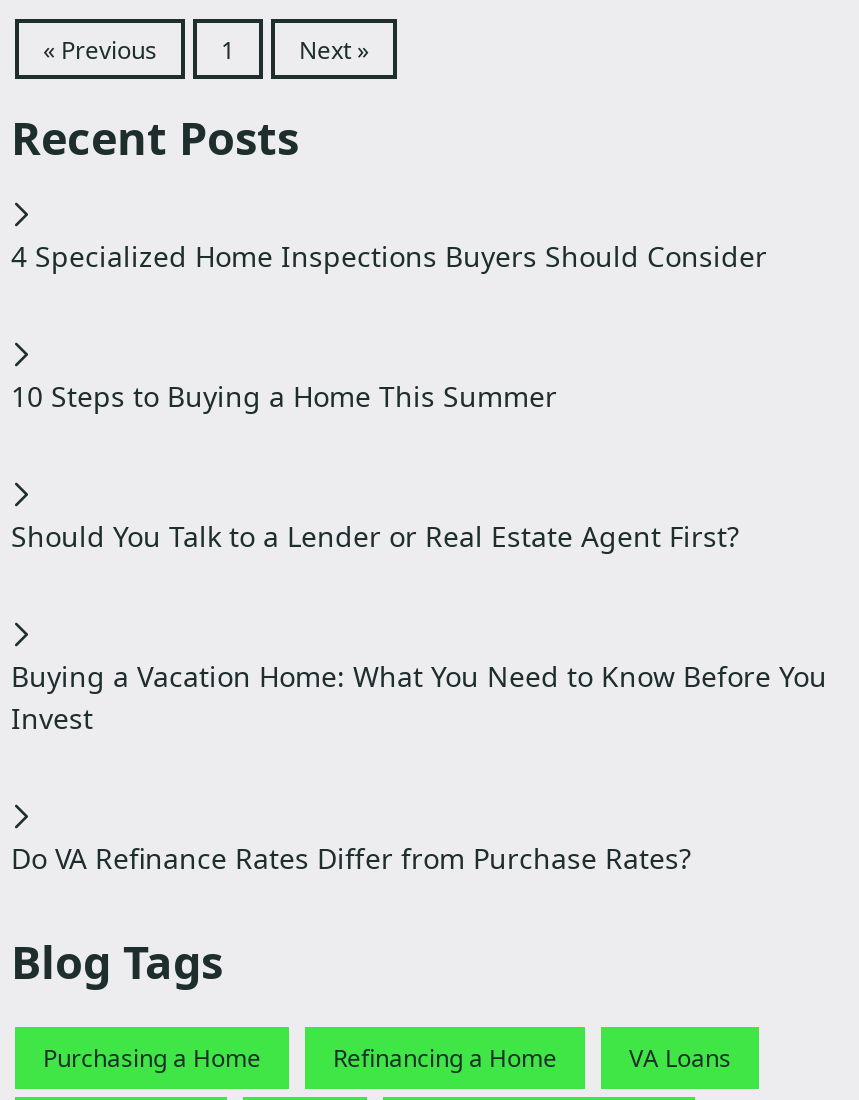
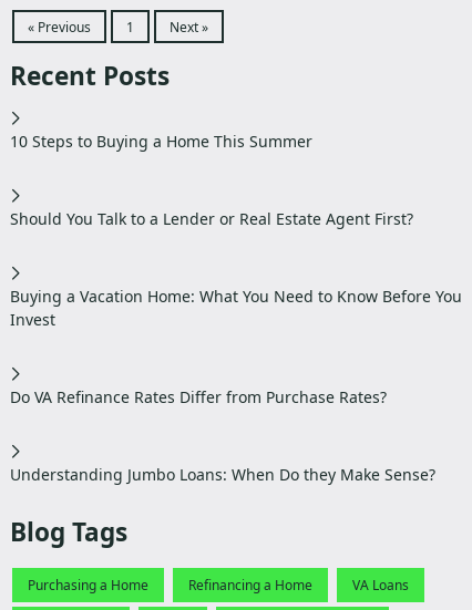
- 4 Specialized Home Inspections Buyers Should Consider

moved up: 10 Steps to Buying a Home This Summer | Should You Talk to a Lender or Real Estate Agent First? | Buying a Vacation Home: What You Need to Know Before You | Invest | Do VA Refinance Rates Differ from Purchase Rates?

+ Understanding Jumbo Loans: When Do they Make Sense?
